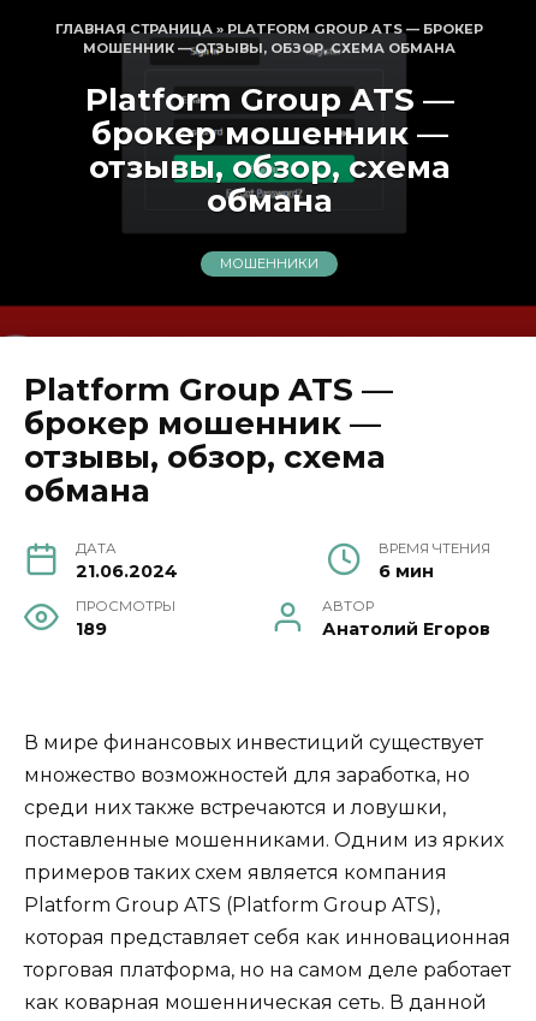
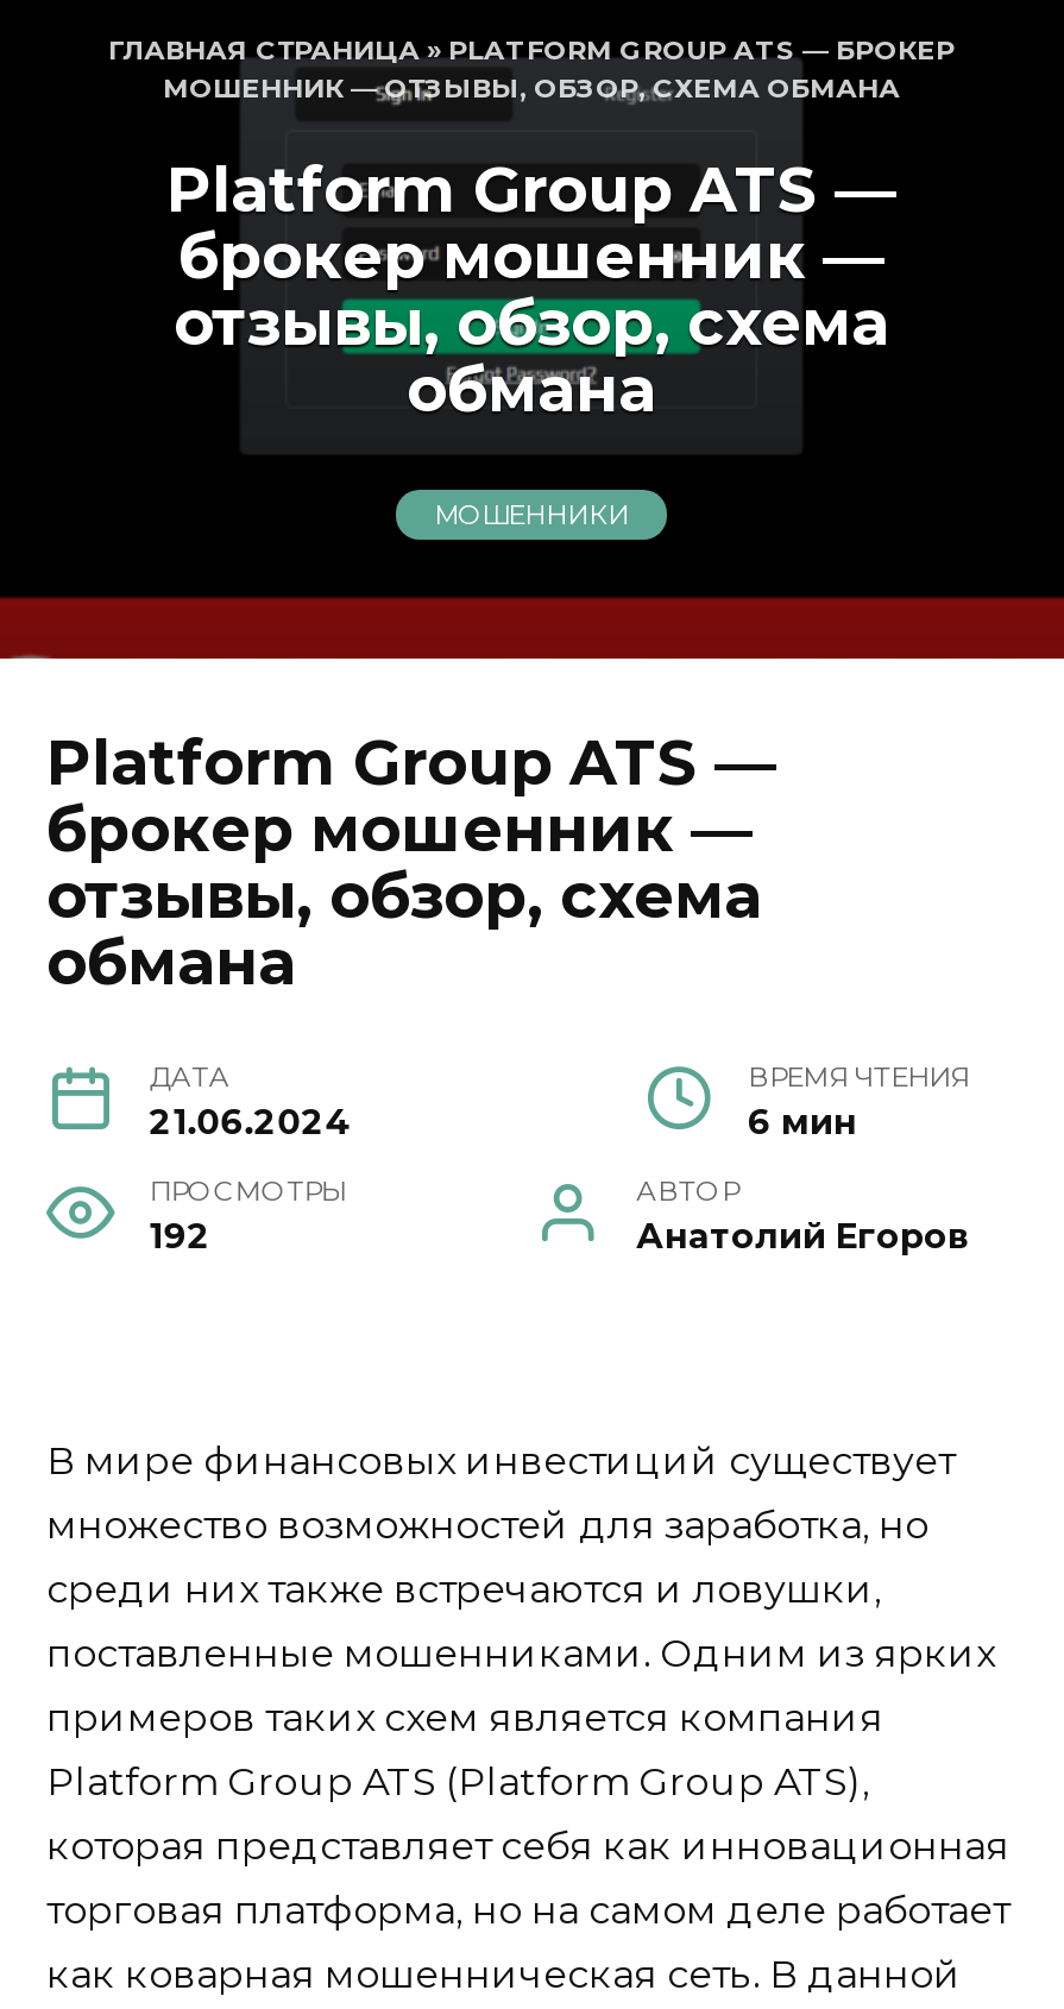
- 189
+ 192
